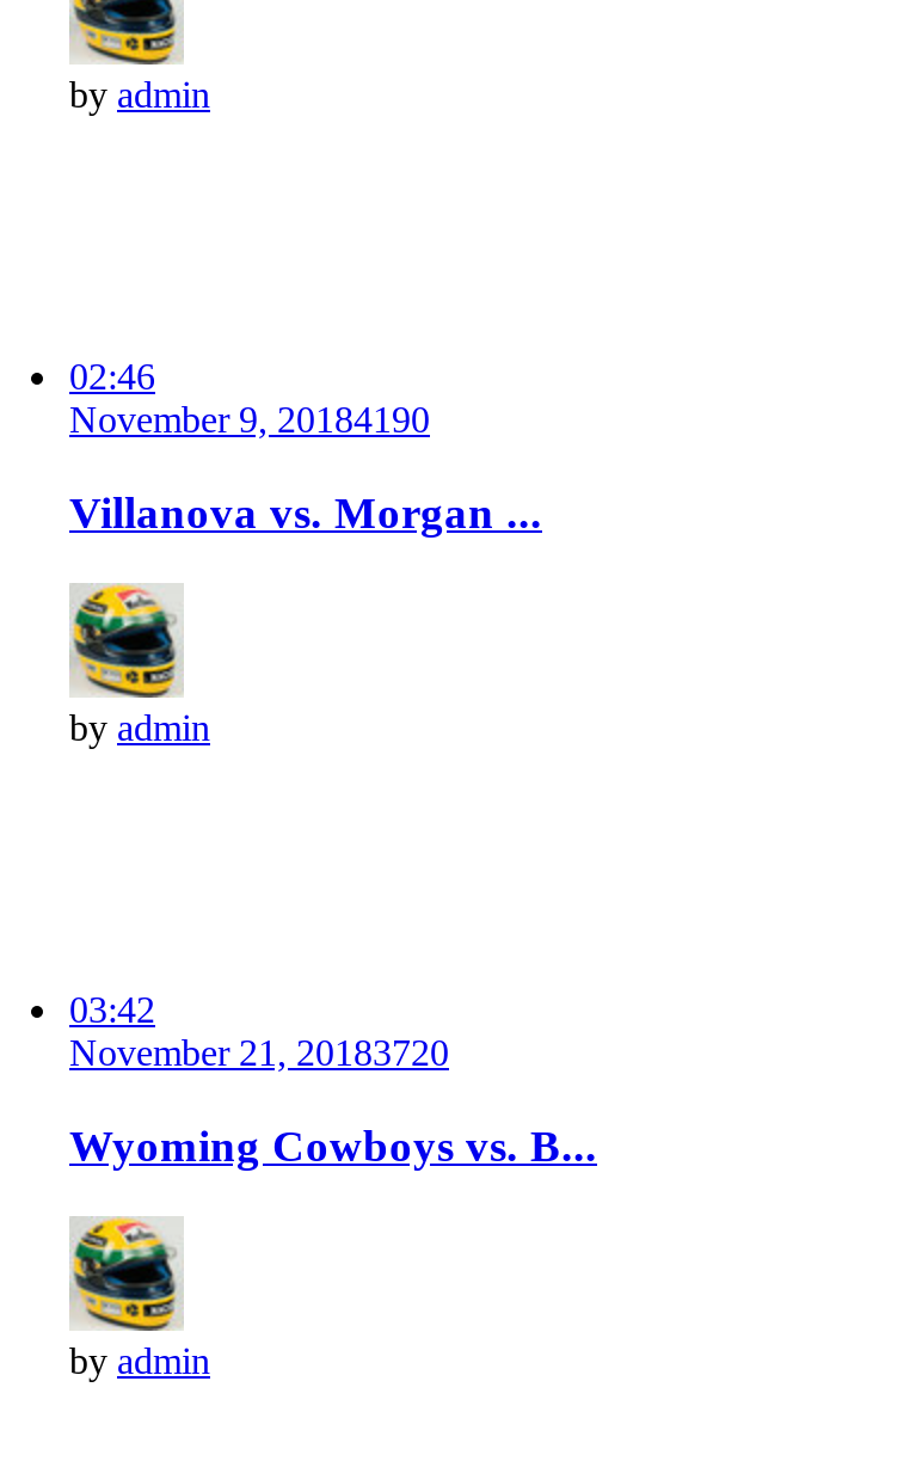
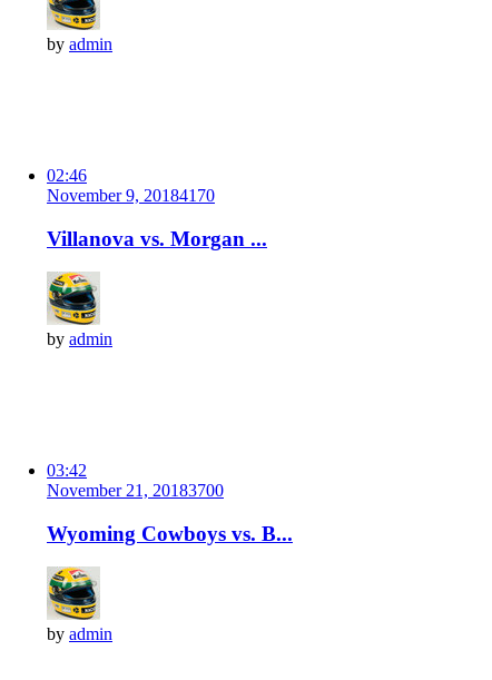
- November 9, 20184190
+ November 9, 20184170

- November 21, 20183720
+ November 21, 20183700
